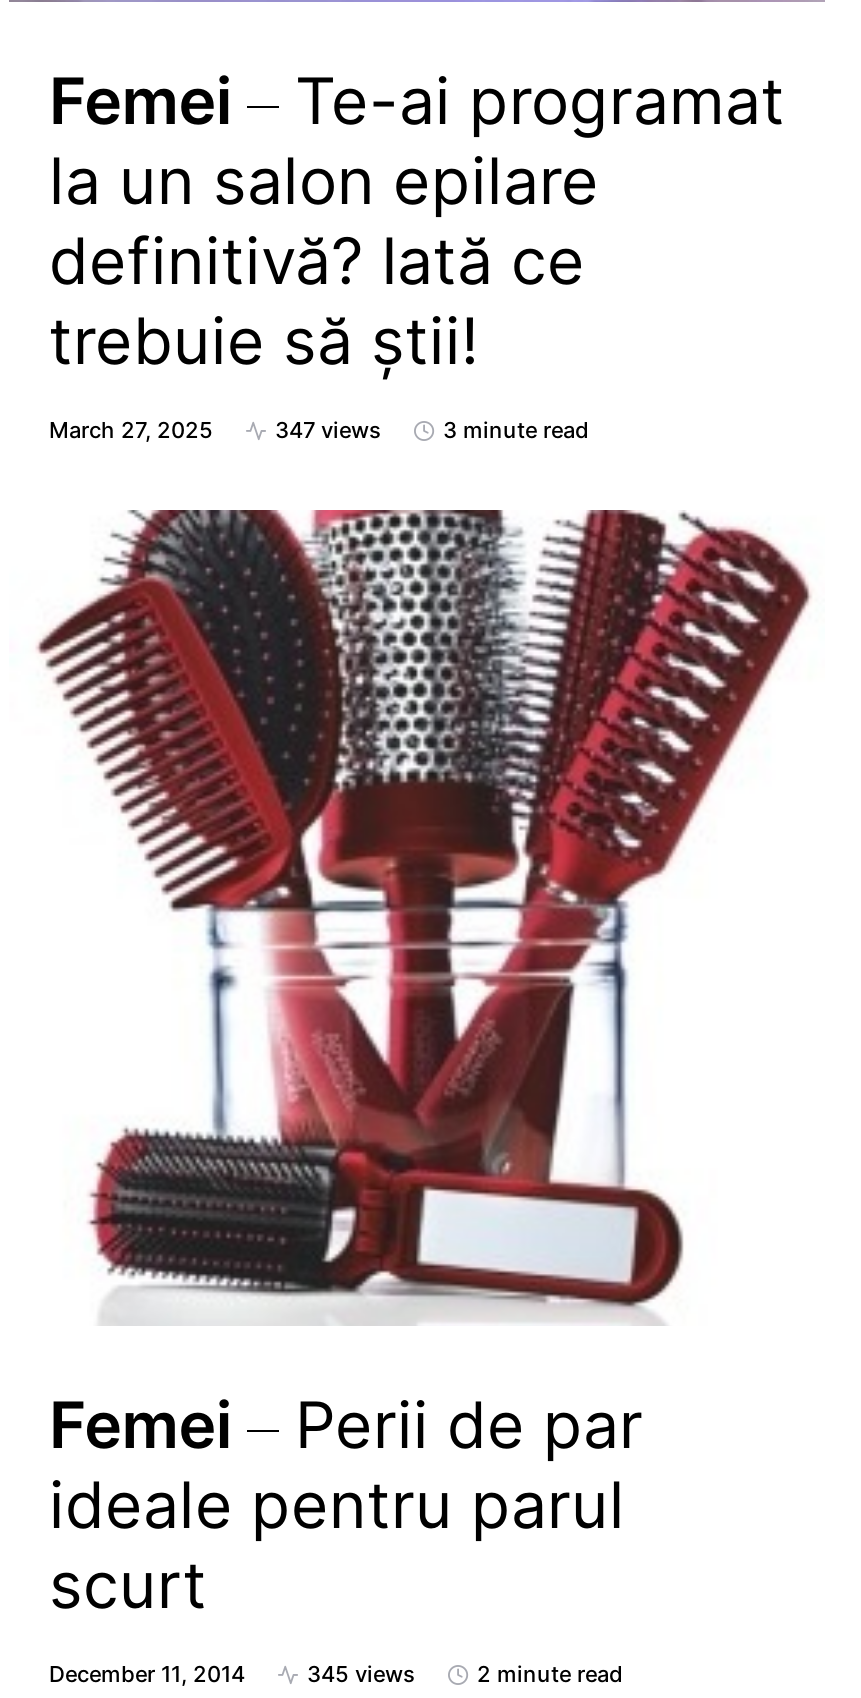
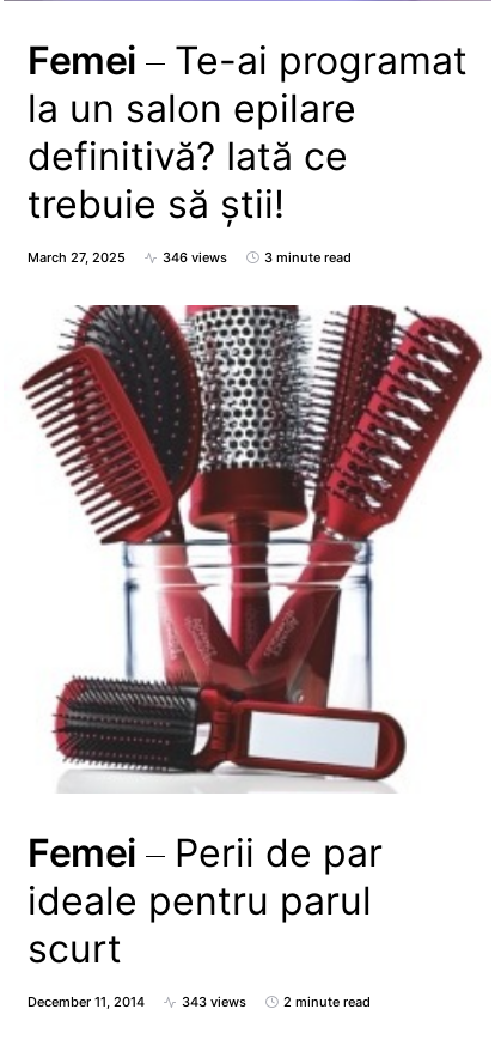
- 347 views
+ 346 views

- 345 views
+ 343 views
